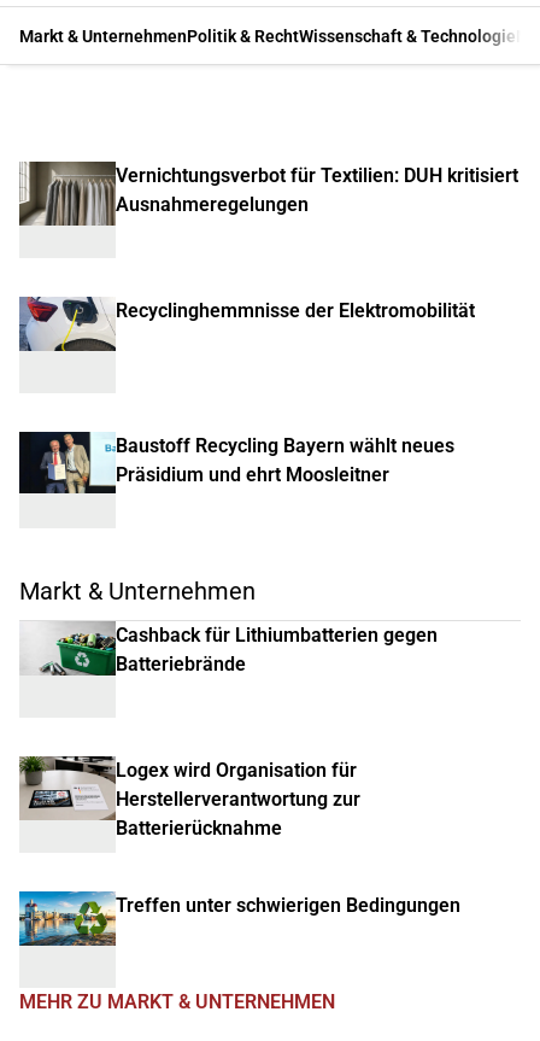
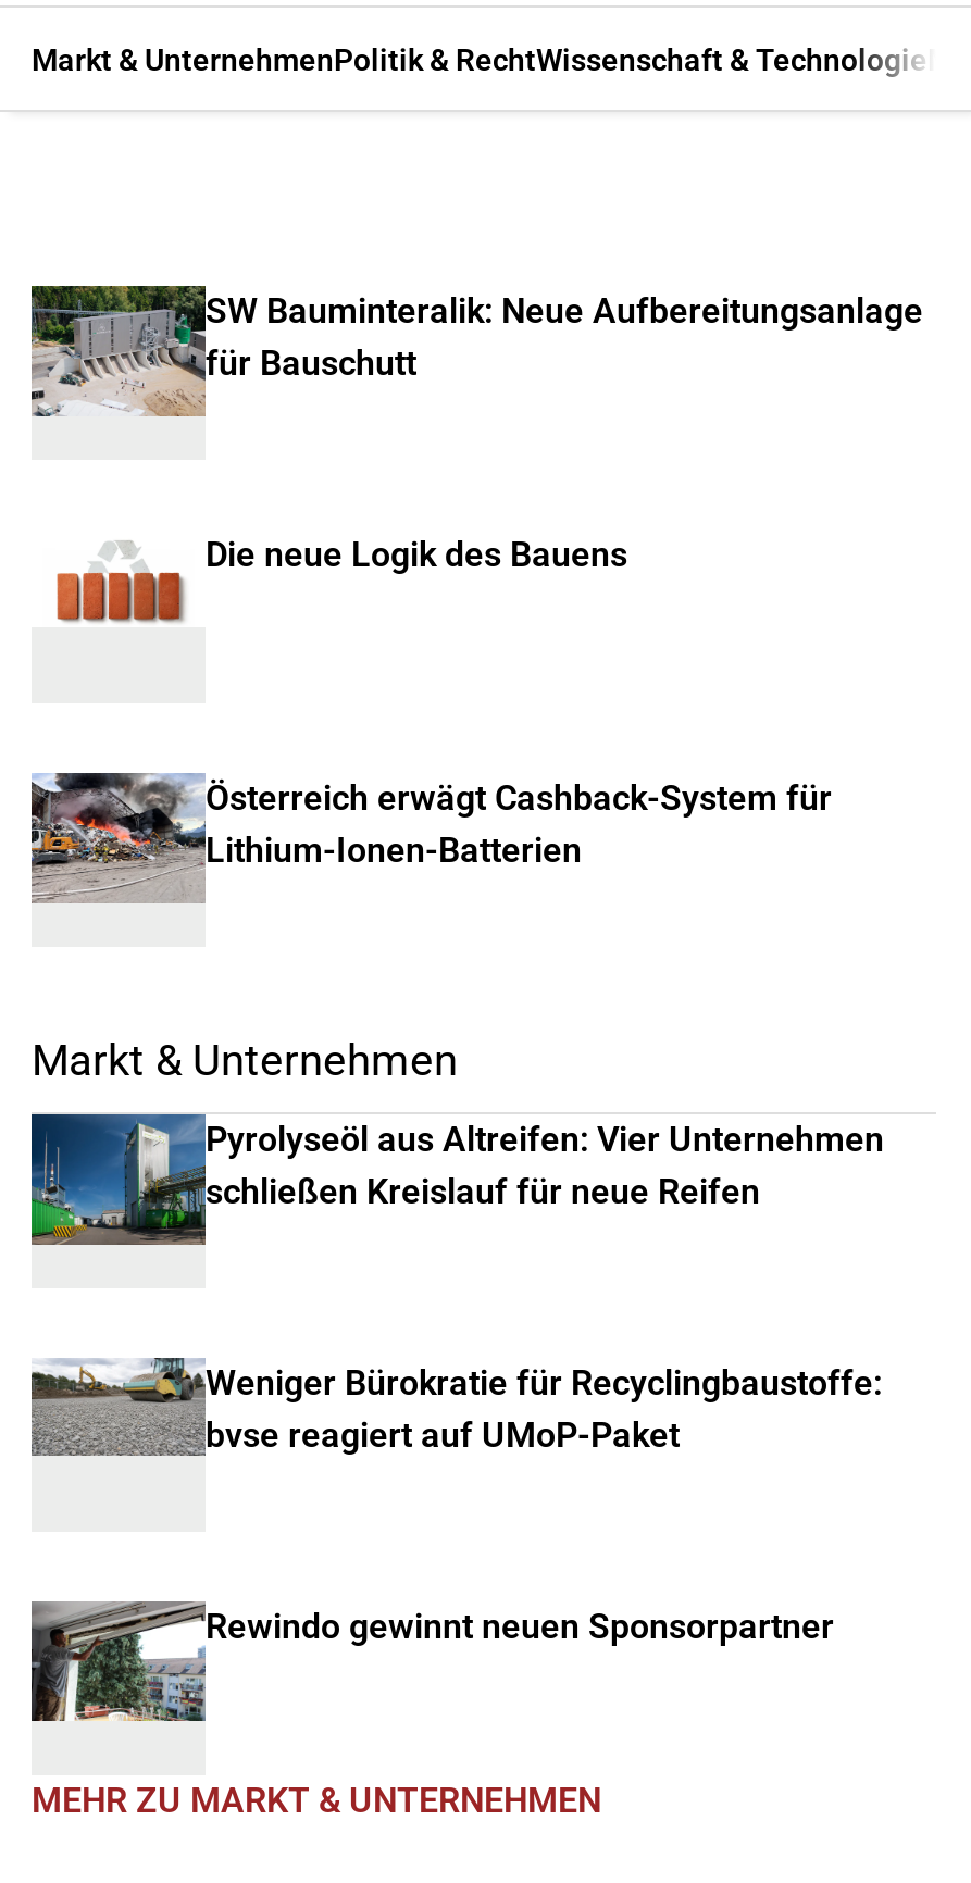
- [image]
- Vernichtungsverbot für Textilien: DUH kritisiert
- Ausnahmeregelungen
+ [image]
+ SW Bauminteralik: Neue Aufbereitungsanlage
+ für Bauschutt

- [image]
- Recyclinghemmnisse der Elektromobilität
+ [image]
+ Die neue Logik des Bauens

- [image]
- Baustoff Recycling Bayern wählt neues
- Präsidium und ehrt Moosleitner
+ [image]
+ Österreich erwägt Cashback-System für
+ Lithium-Ionen-Batterien

- [image]
- Cashback für Lithiumbatterien gegen
- Batteriebrände
+ [image]
+ Pyrolyseöl aus Altreifen: Vier Unternehmen
+ schließen Kreislauf für neue Reifen

- [image]
- Logex wird Organisation für
- Herstellerverantwortung zur
- Batterierücknahme
+ [image]
+ Weniger Bürokratie für Recyclingbaustoffe:
+ bvse reagiert auf UMoP-Paket

- [image]
- Treffen unter schwierigen Bedingungen
+ [image]
+ Rewindo gewinnt neuen Sponsorpartner
